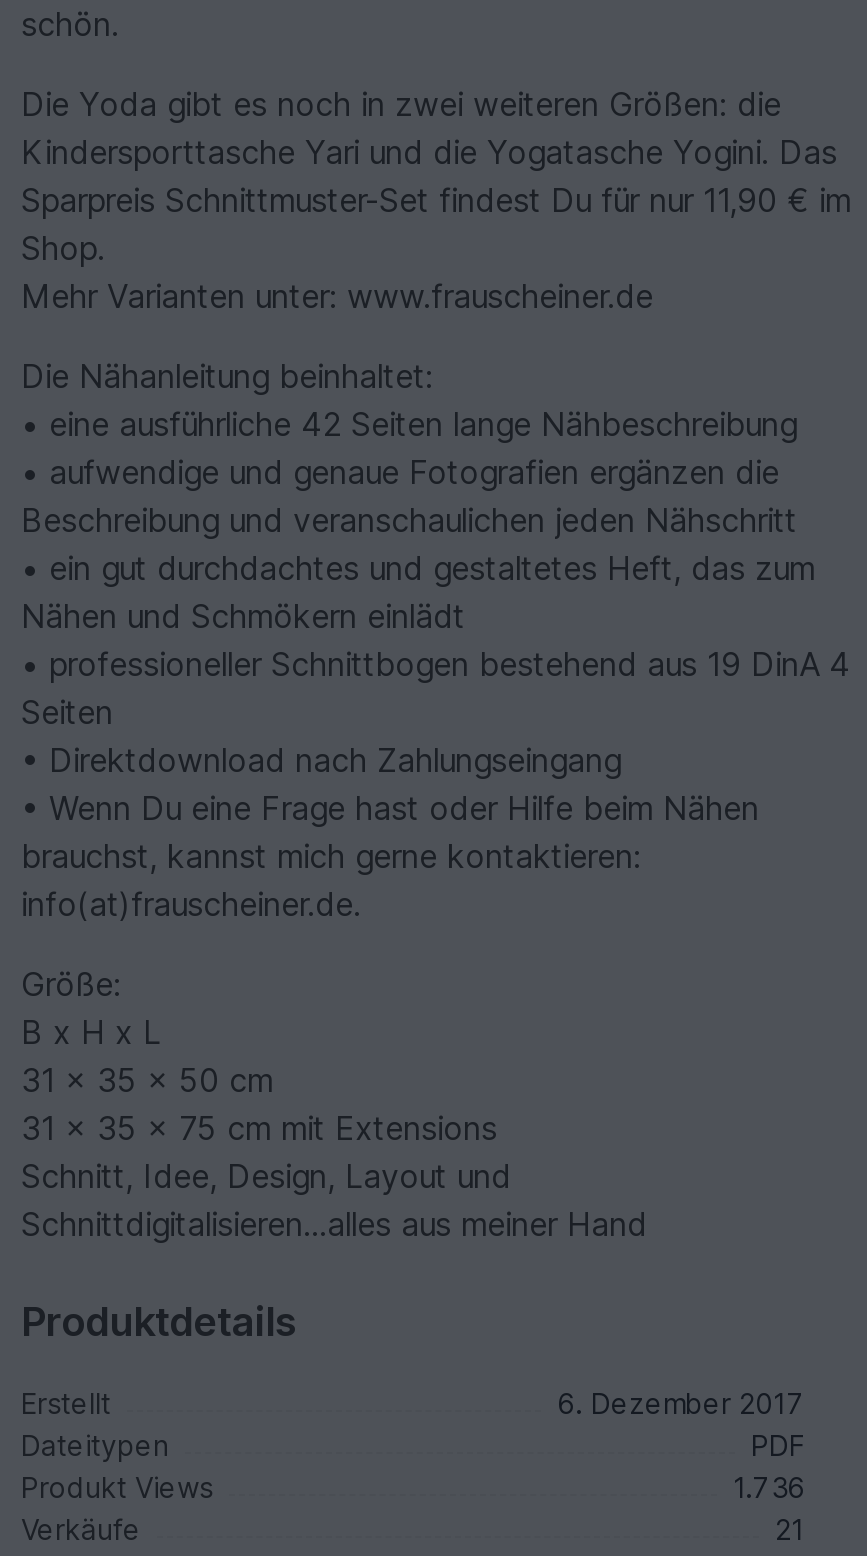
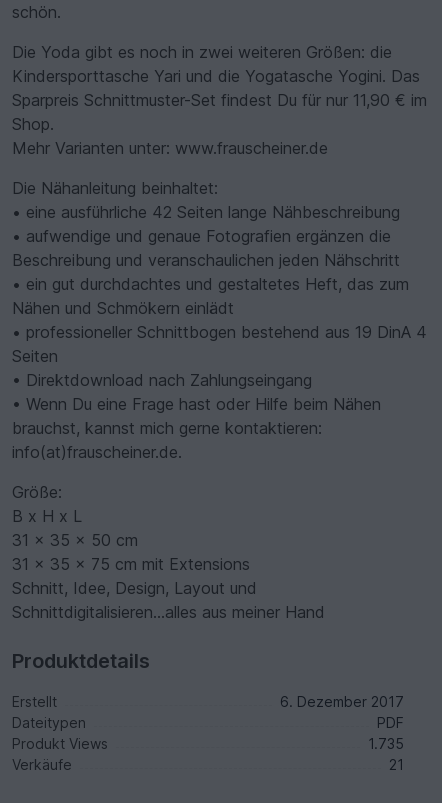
- 1.736
+ 1.735
